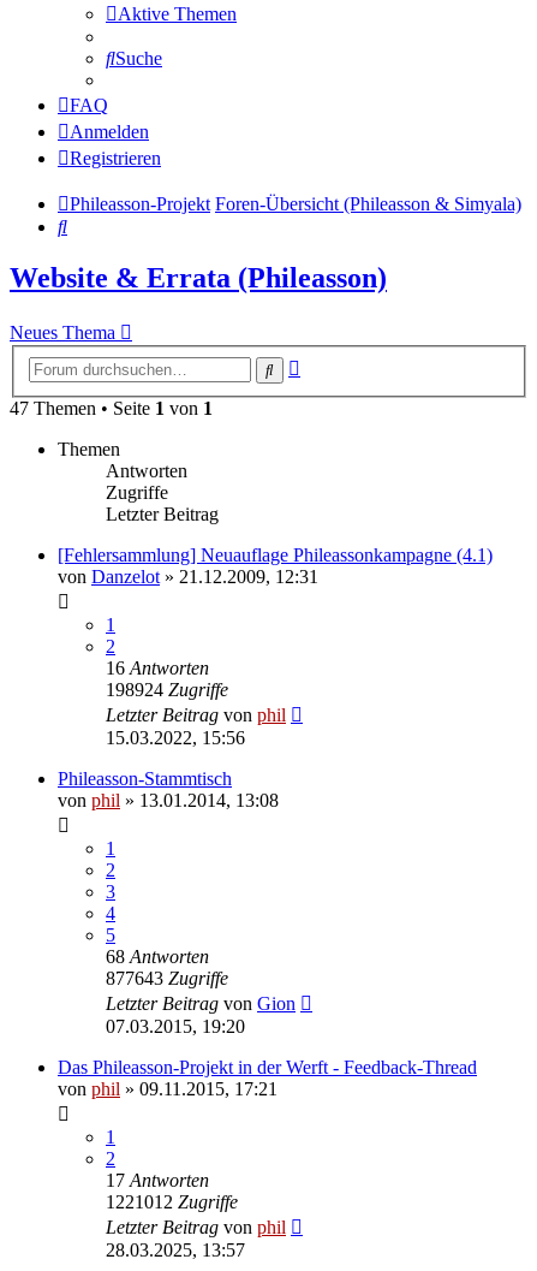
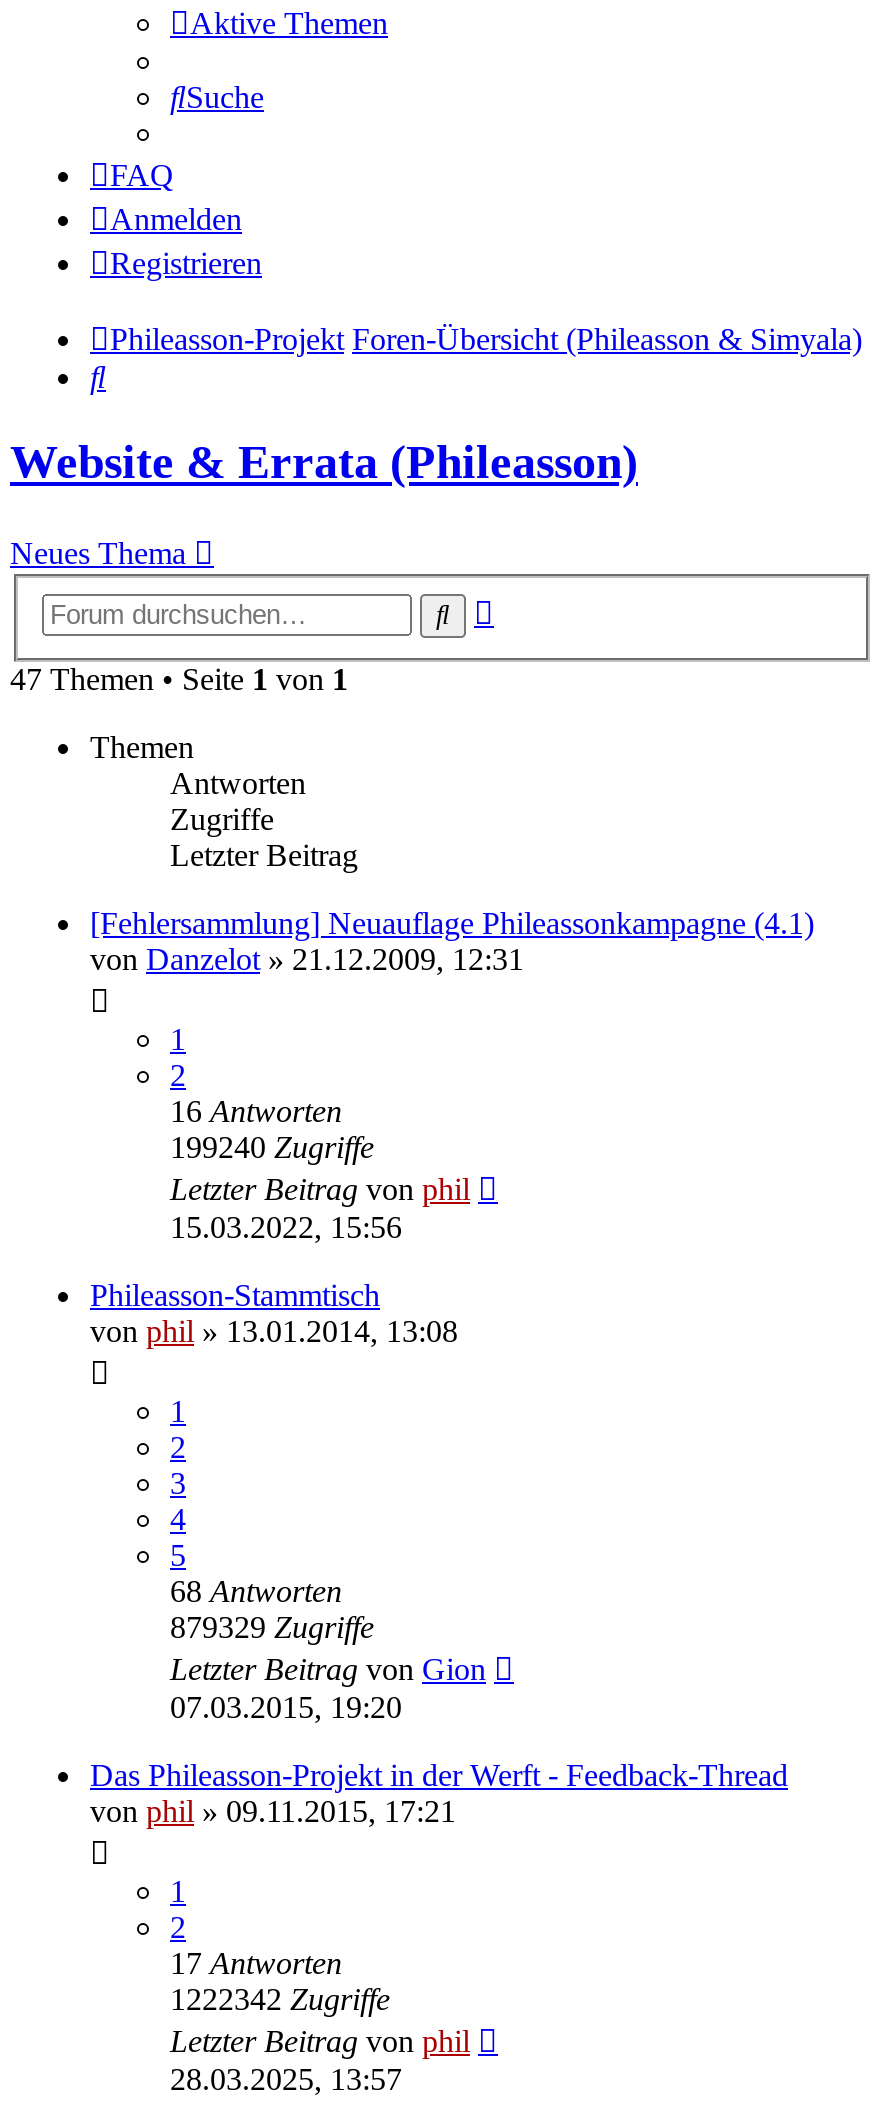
- 198924 Zugriffe
+ 199240 Zugriffe

- 877643 Zugriffe
+ 879329 Zugriffe

- 1221012 Zugriffe
+ 1222342 Zugriffe
